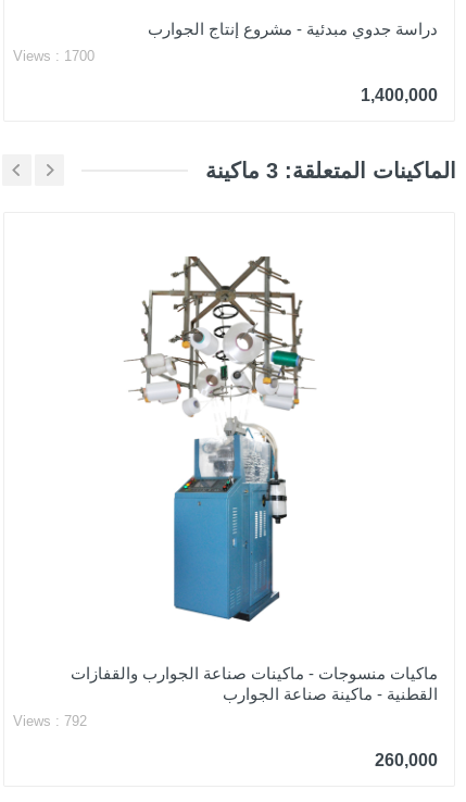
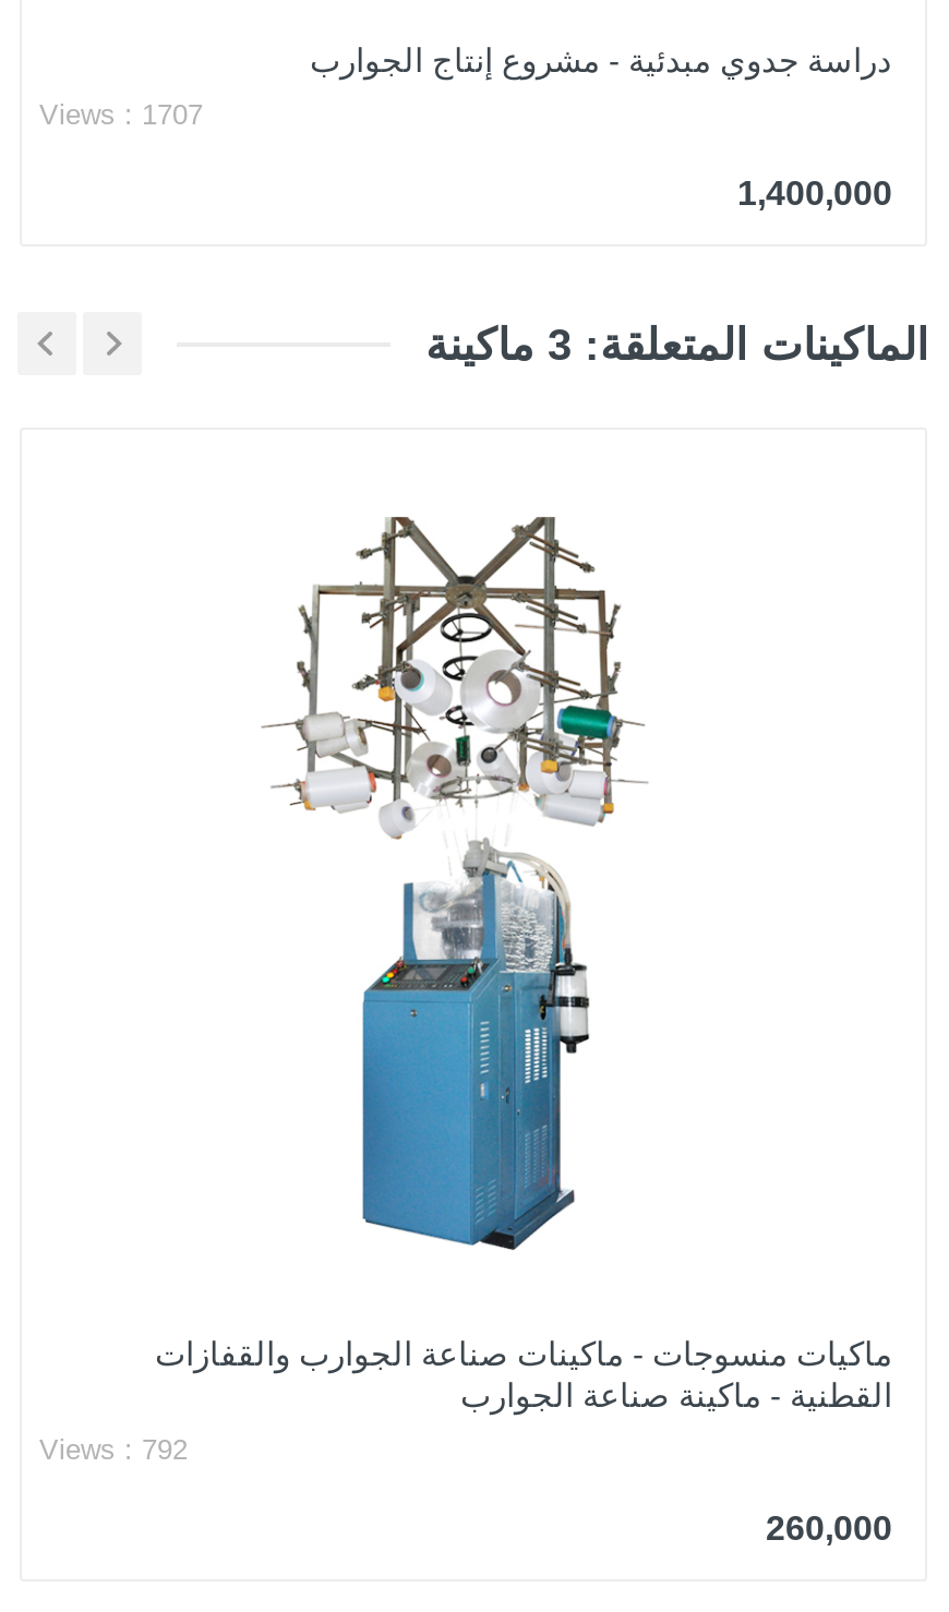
- Views : 1700
+ Views : 1707
